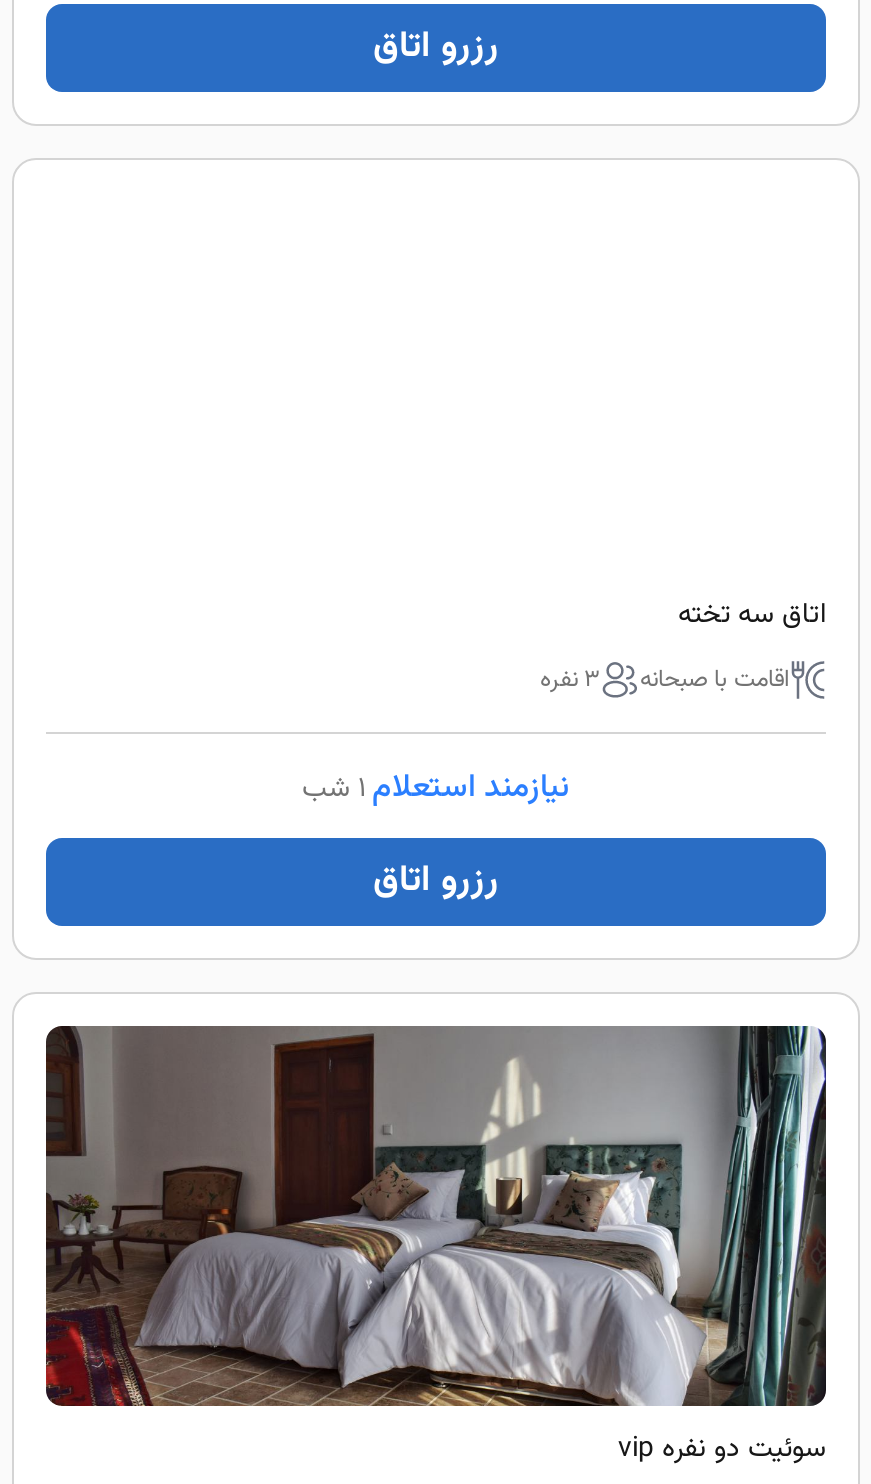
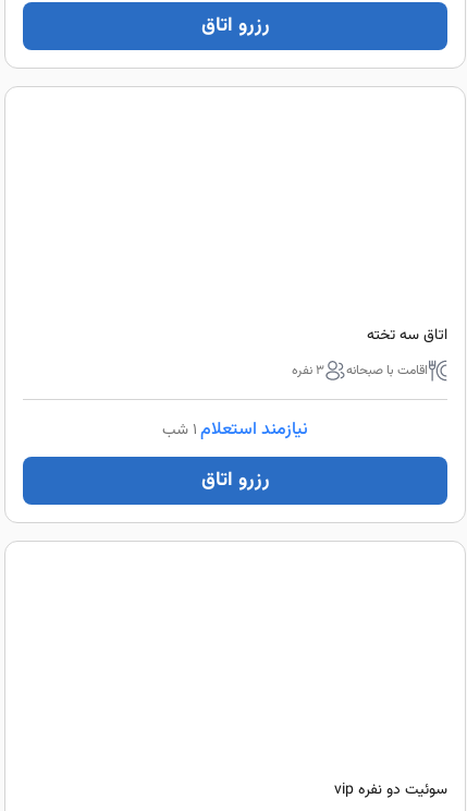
- [image]
